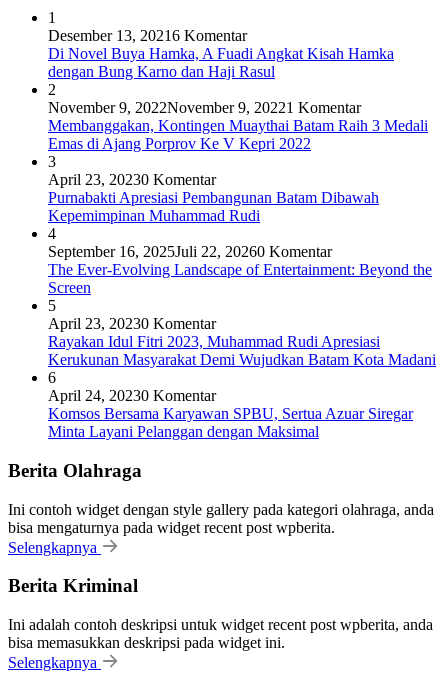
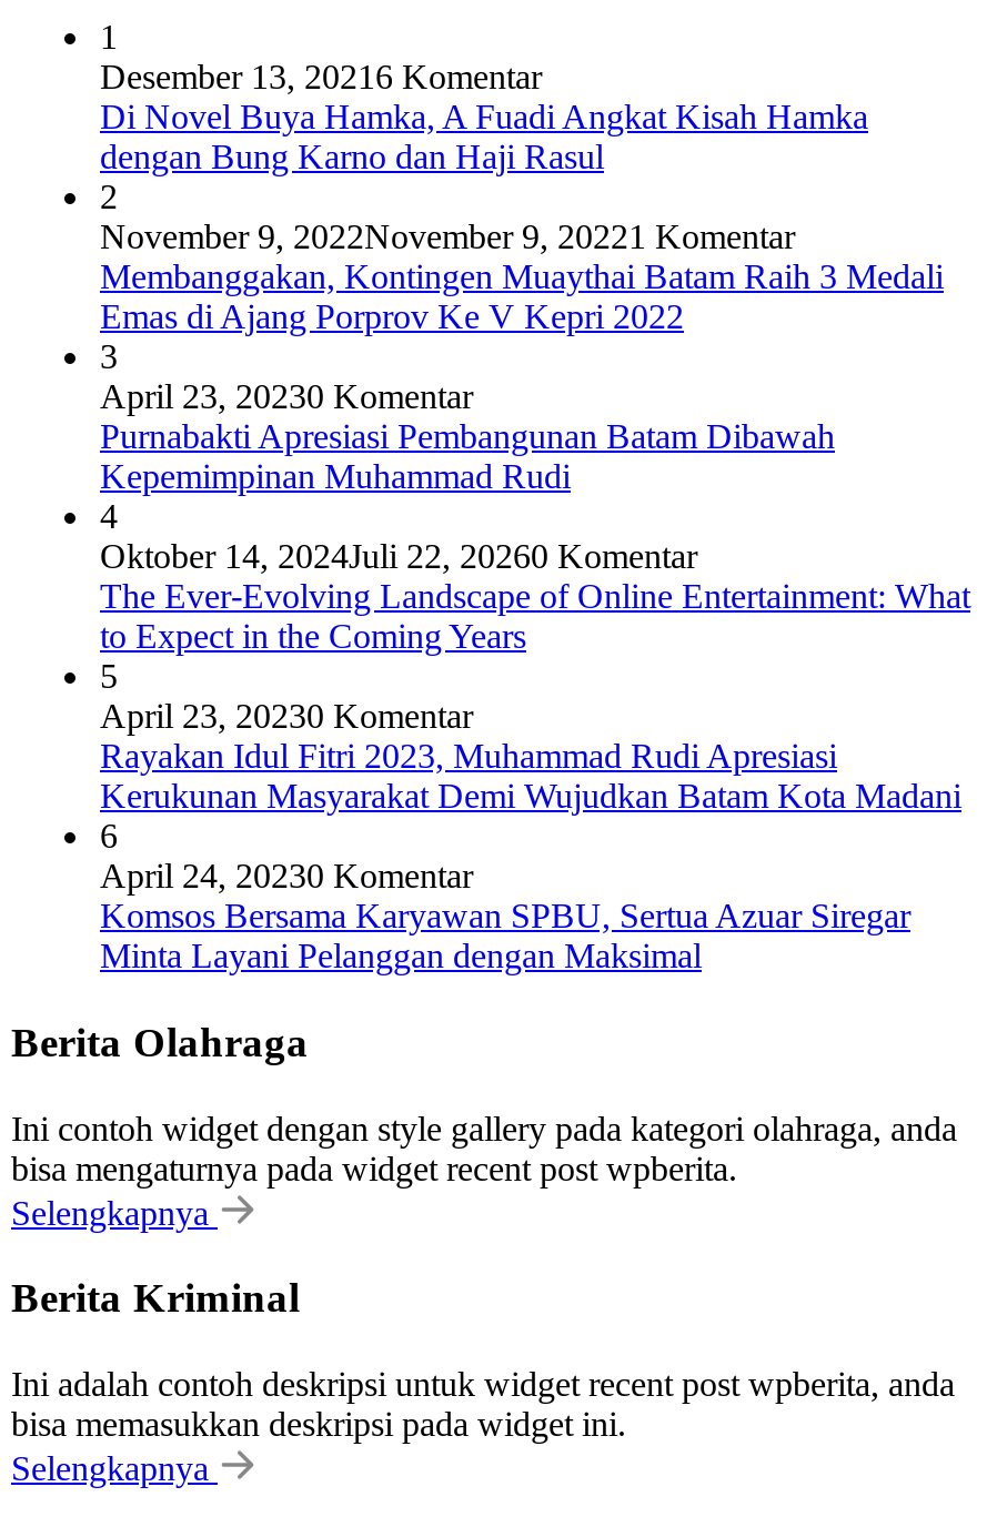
- September 16, 2025Juli 22, 20260 Komentar
- The Ever-Evolving Landscape of Entertainment: Beyond the
- Screen
+ Oktober 14, 2024Juli 22, 20260 Komentar
+ The Ever-Evolving Landscape of Online Entertainment: What
+ to Expect in the Coming Years
